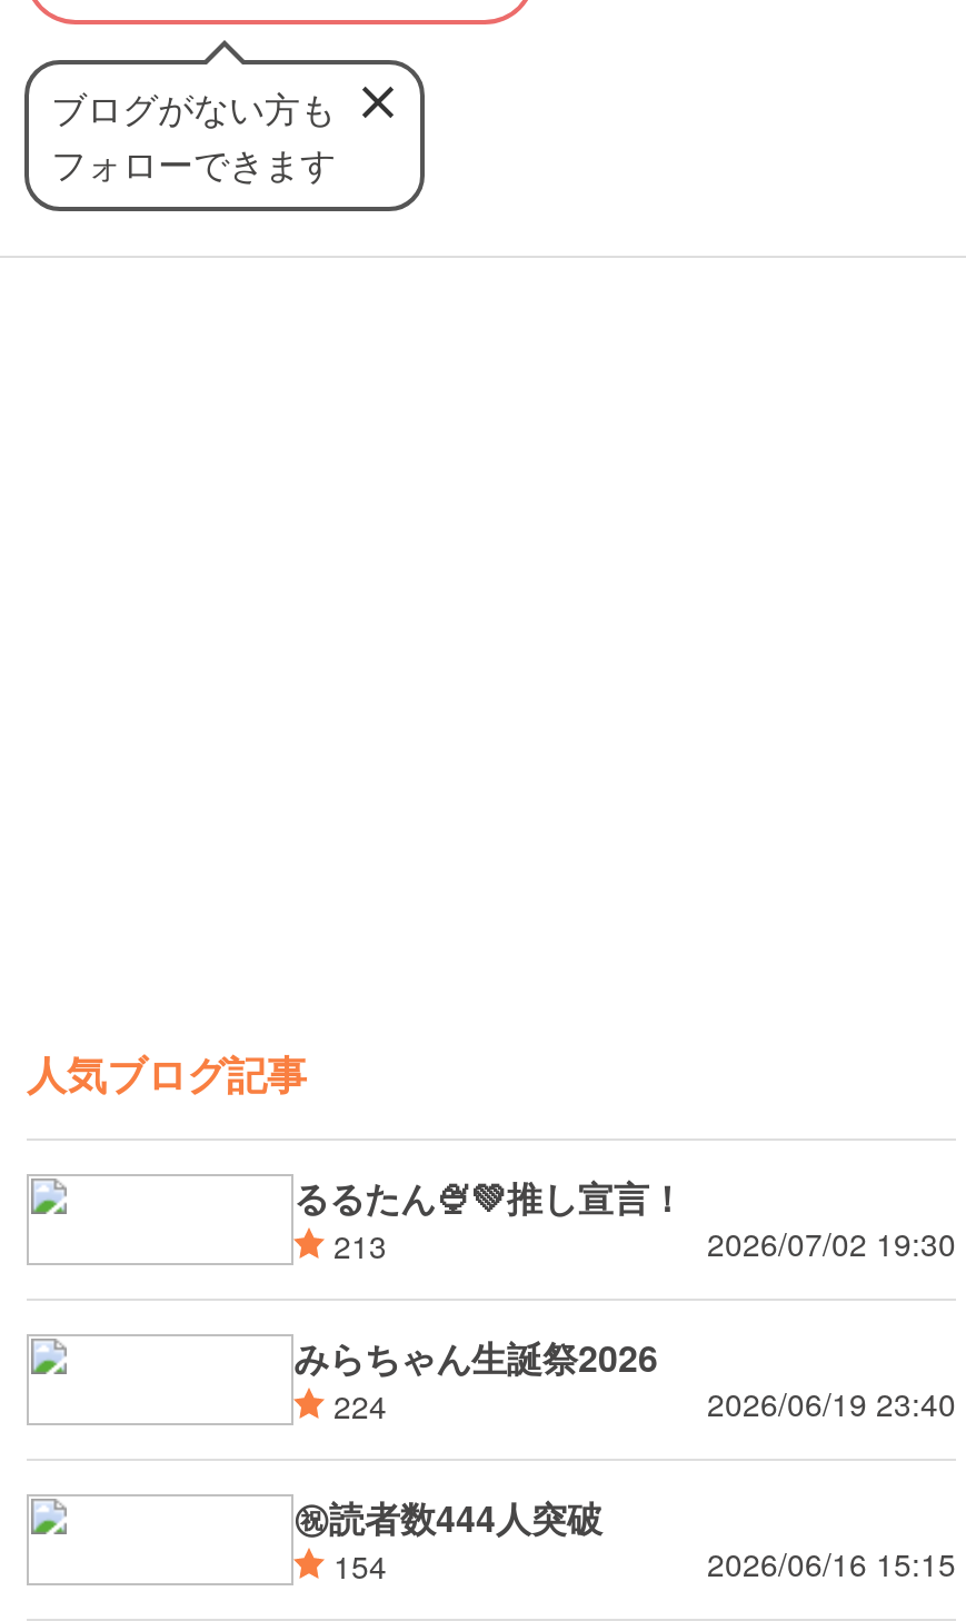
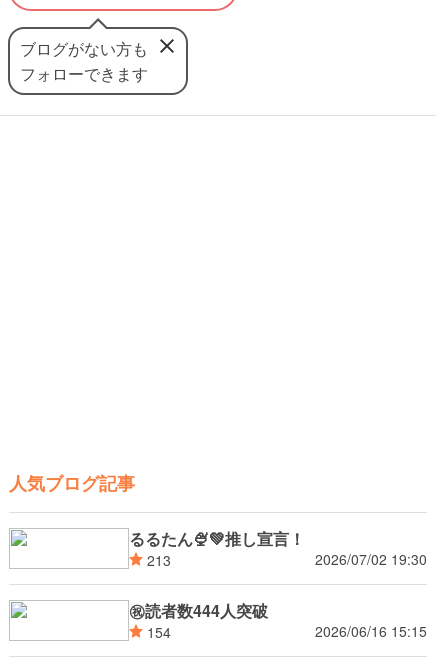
- みらちゃん生誕祭2026
- 224
- 2026/06/19 23:40
